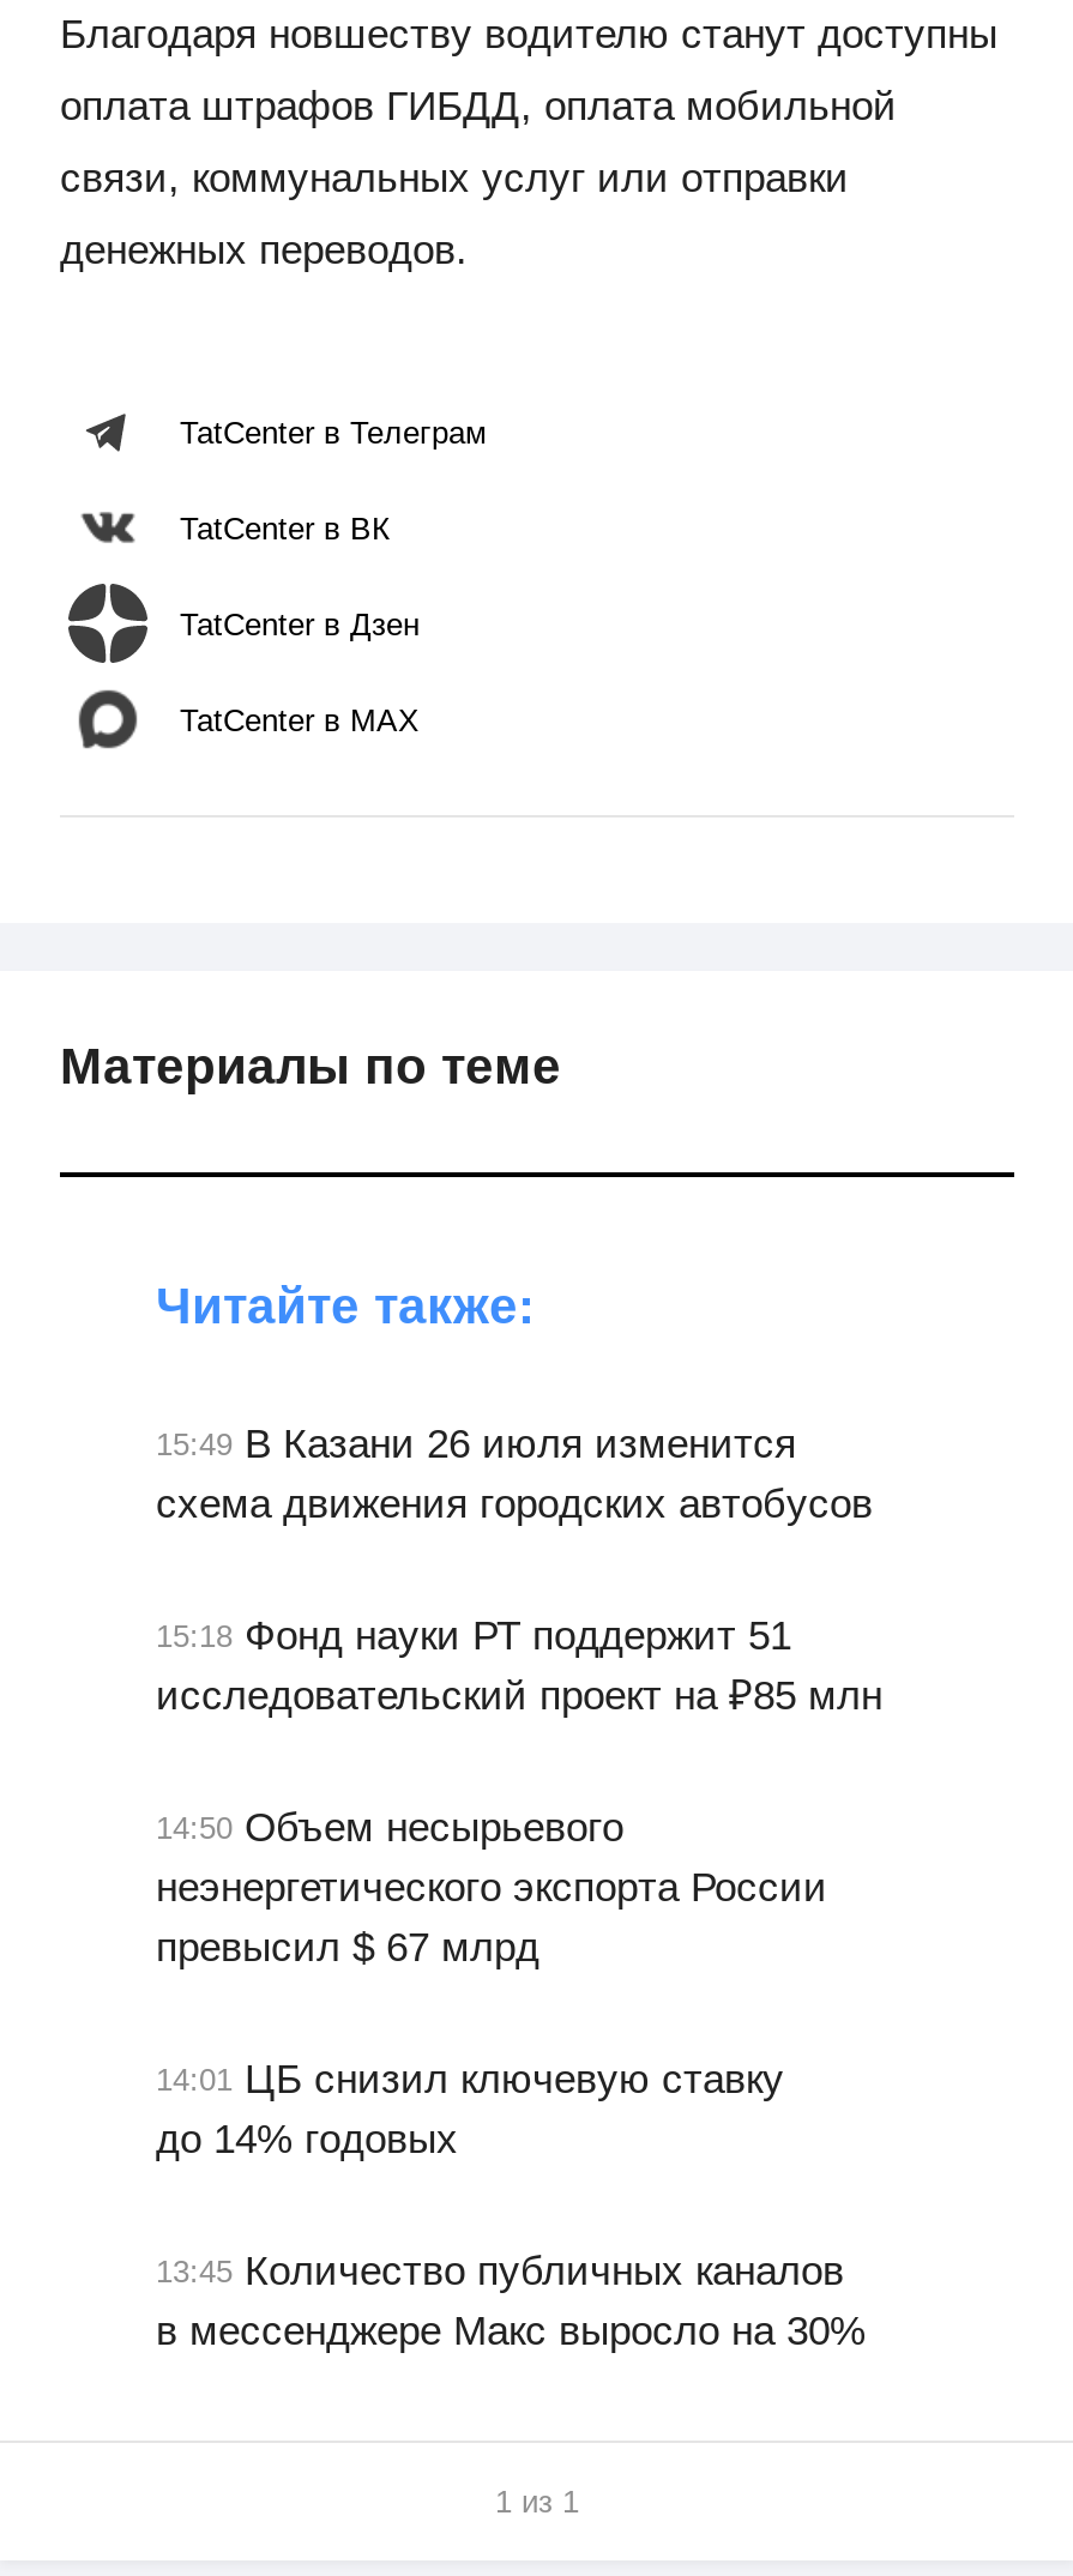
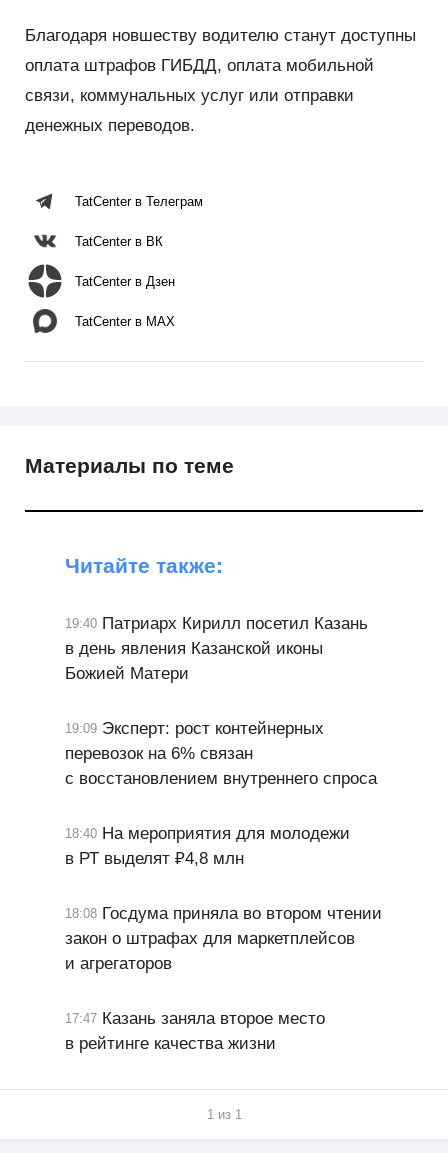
- 15:49 В Казани 26 июля изменится
- схема движения городских автобусов
+ 19:40 Патриарх Кирилл посетил Казань
+ в день явления Казанской иконы
+ Божией Матери

- 15:18 Фонд науки РТ поддержит 51
- исследовательский проект на ₽85 млн
+ 19:09 Эксперт: рост контейнерных
+ перевозок на 6% связан
+ с восстановлением внутреннего спроса

- 14:50 Объем несырьевого
- неэнергетического экспорта России
- превысил $ 67 млрд
+ 18:40 На мероприятия для молодежи
+ в РТ выделят ₽4,8 млн

- 14:01 ЦБ снизил ключевую ставку
- до 14% годовых
+ 18:08 Госдума приняла во втором чтении
+ закон о штрафах для маркетплейсов
+ и агрегаторов

- 13:45 Количество публичных каналов
- в мессенджере Макс выросло на 30%
+ 17:47 Казань заняла второе место
+ в рейтинге качества жизни
